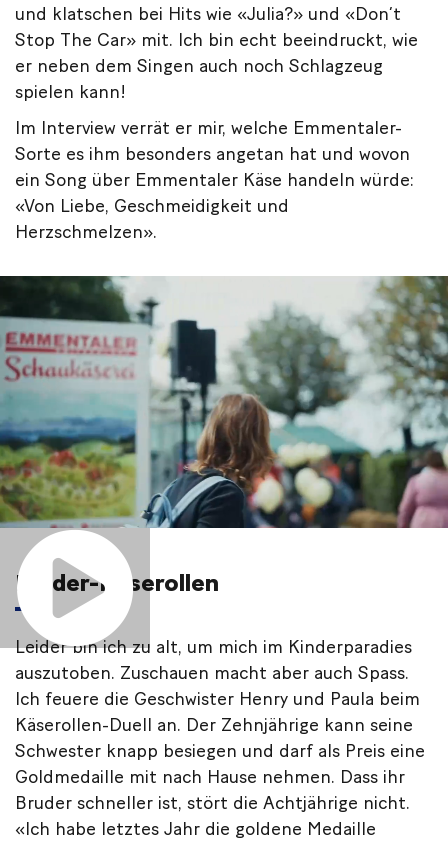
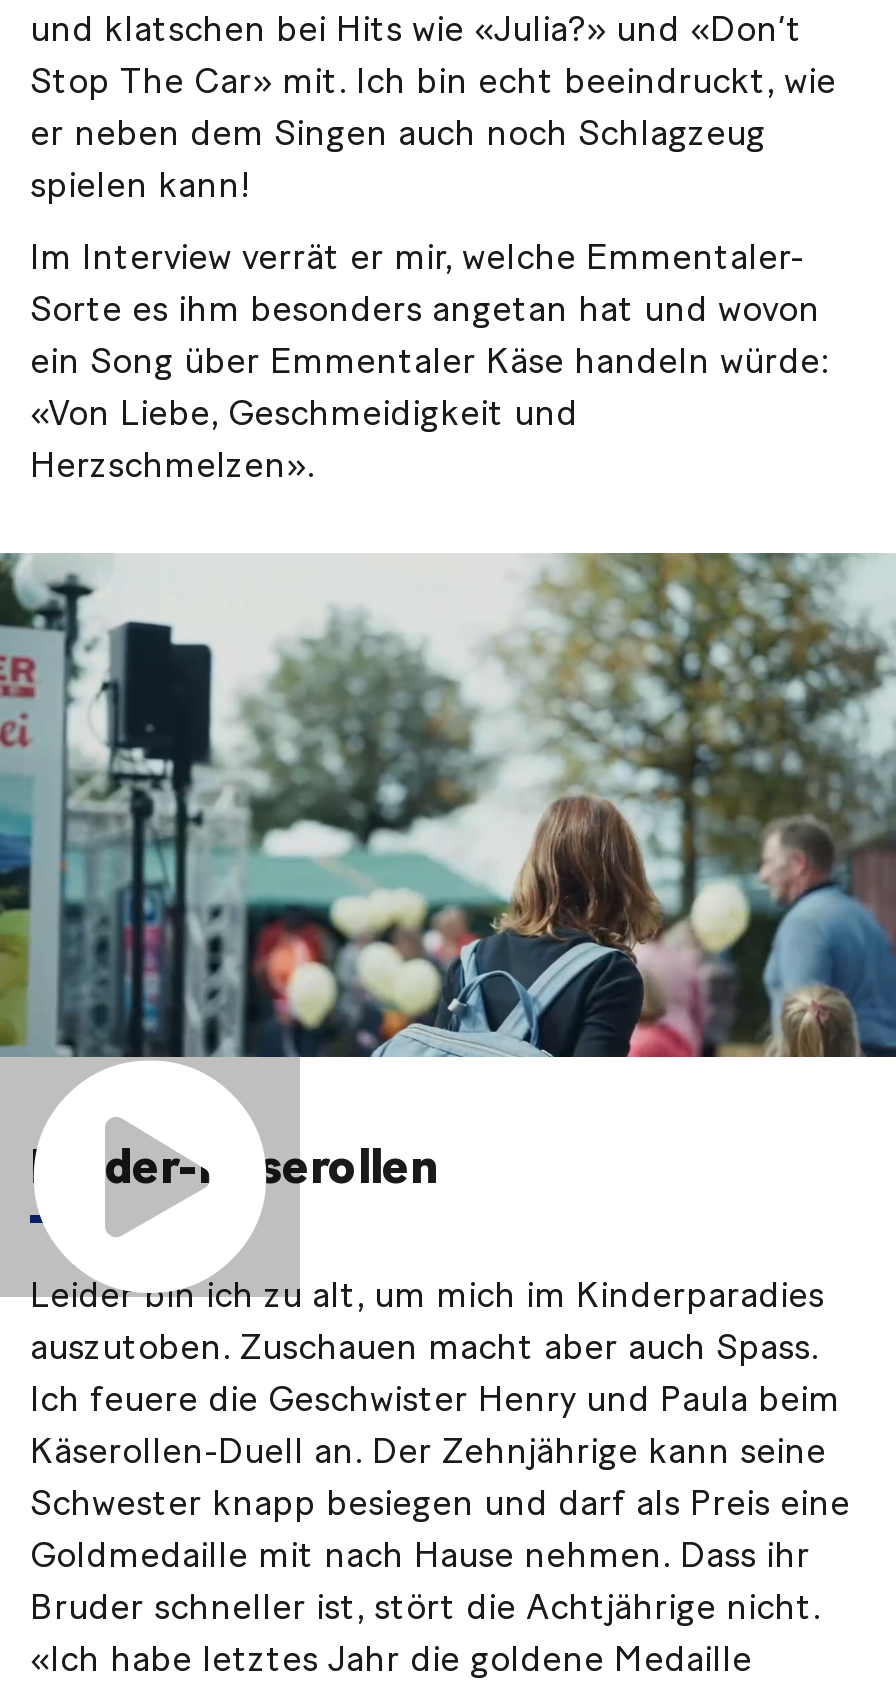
- [image]
+ [image]
